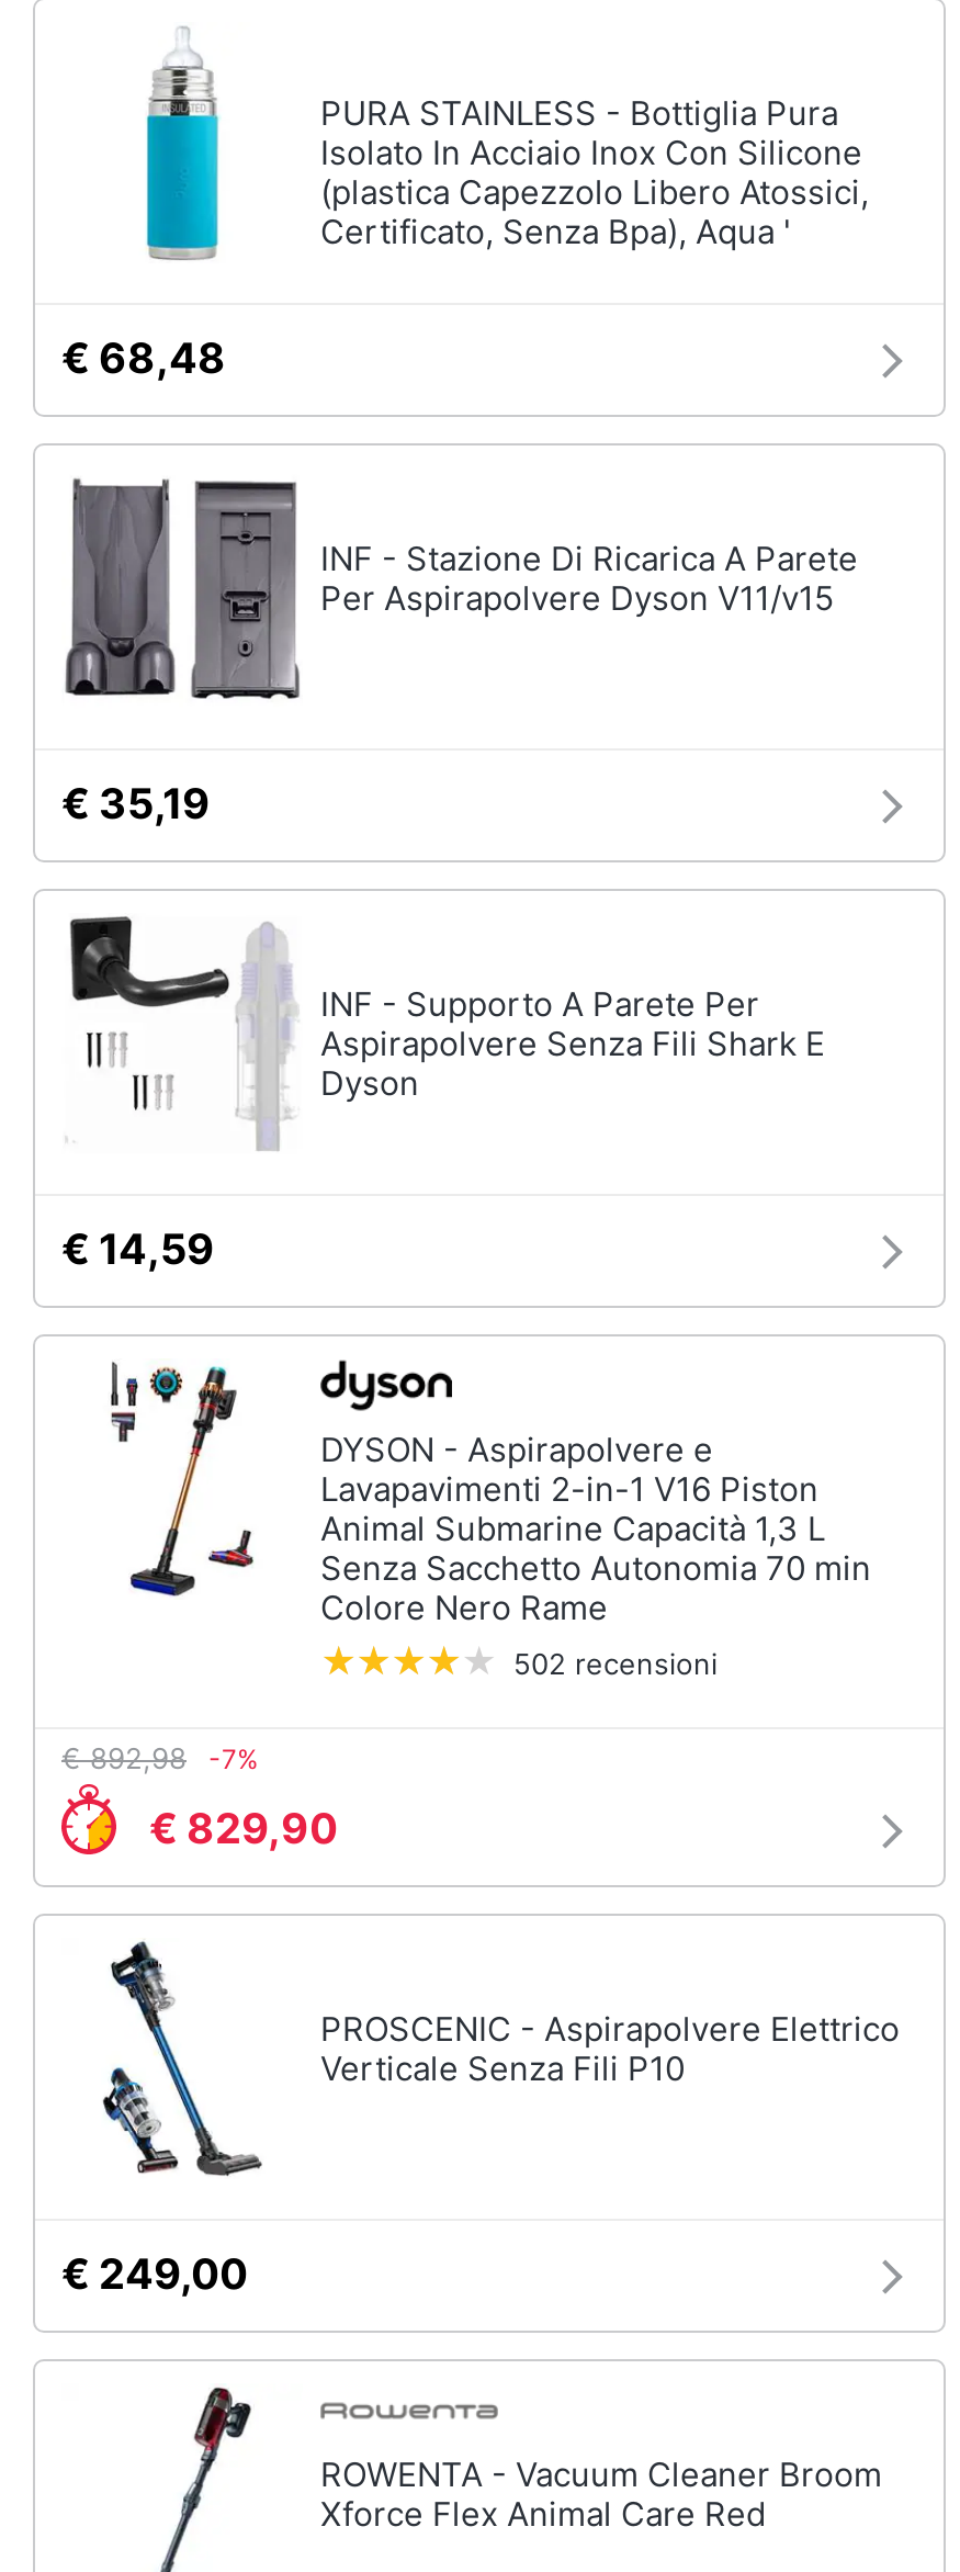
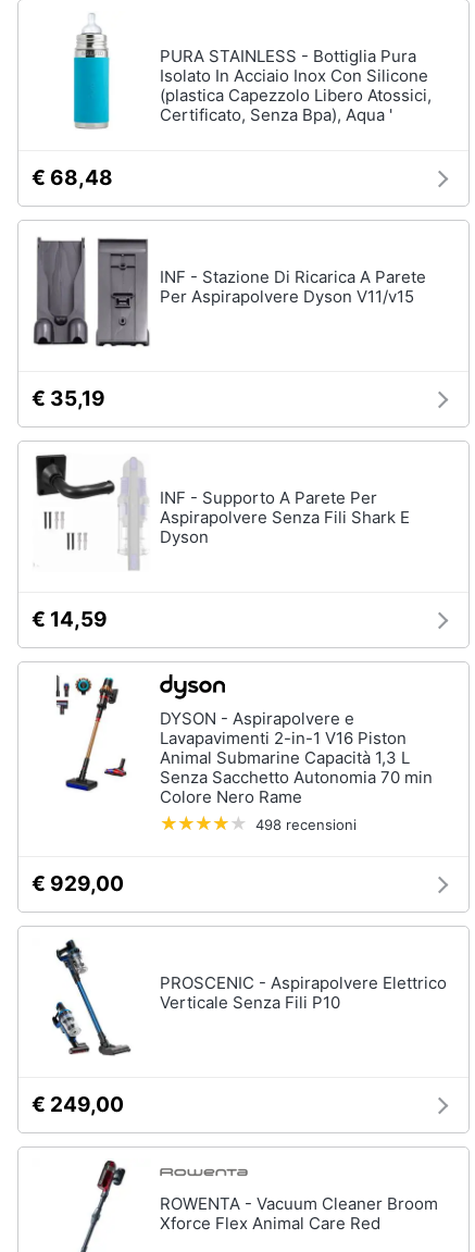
- 502 recensioni
- € 892,98
- -7%
- € 829,90
+ 498 recensioni
+ € 929,00
